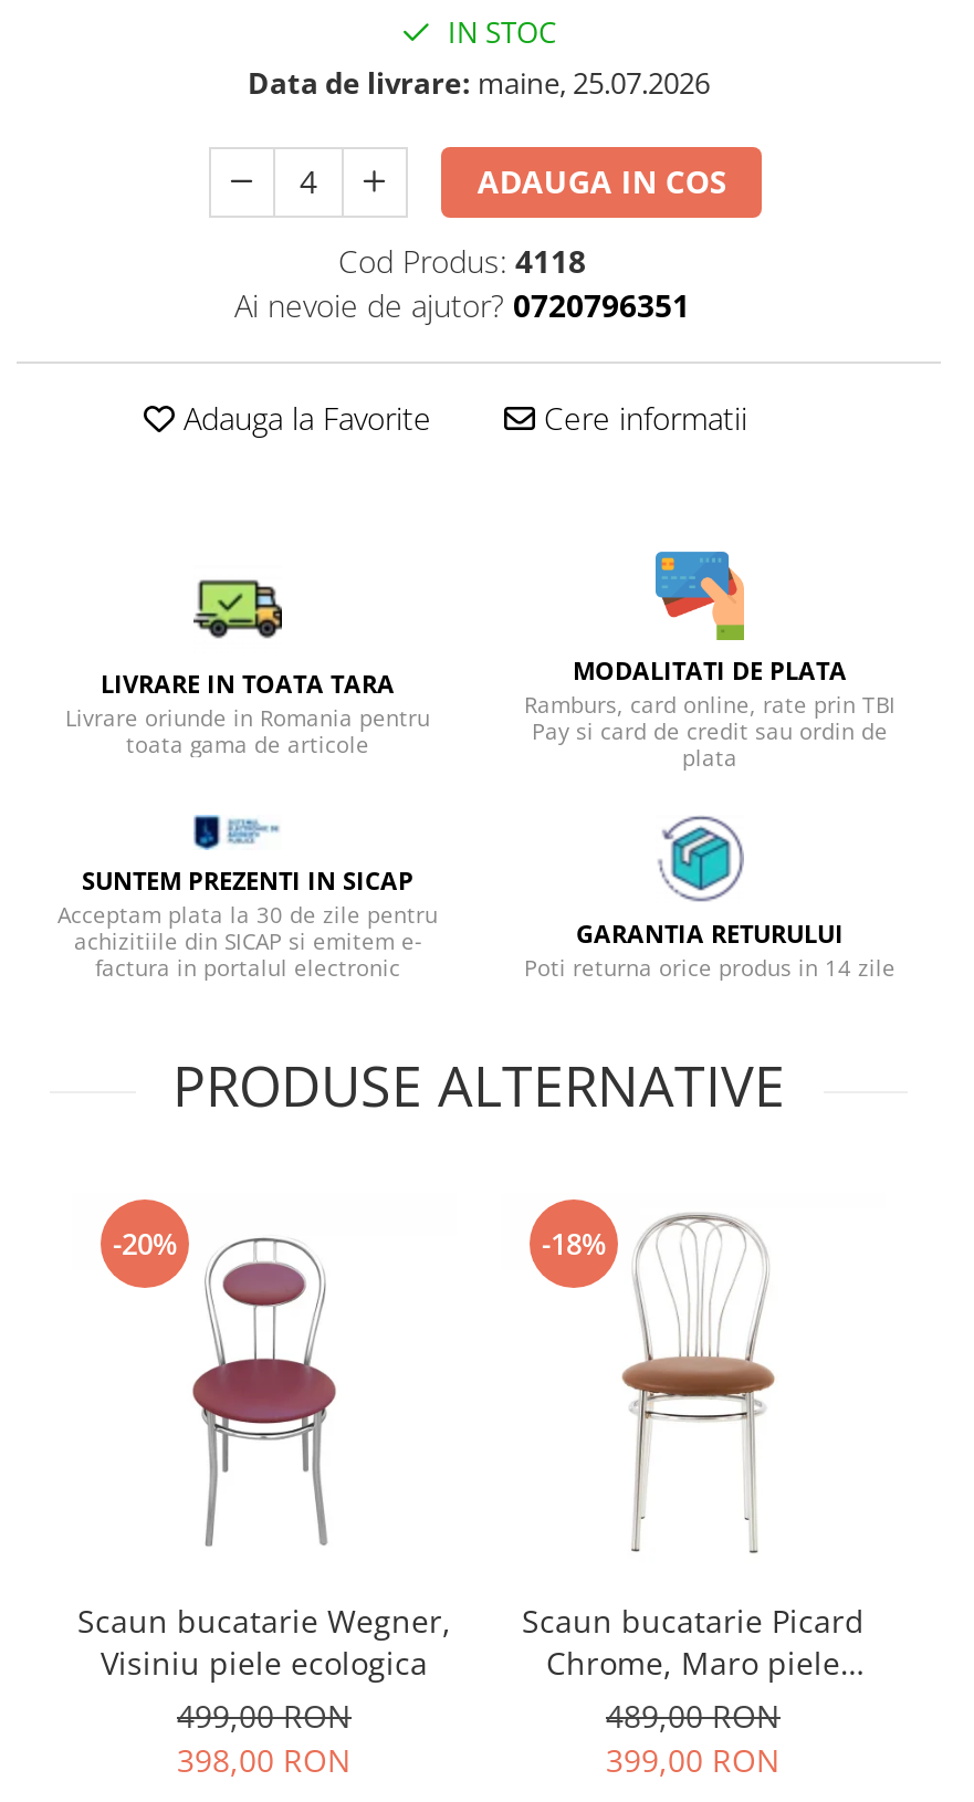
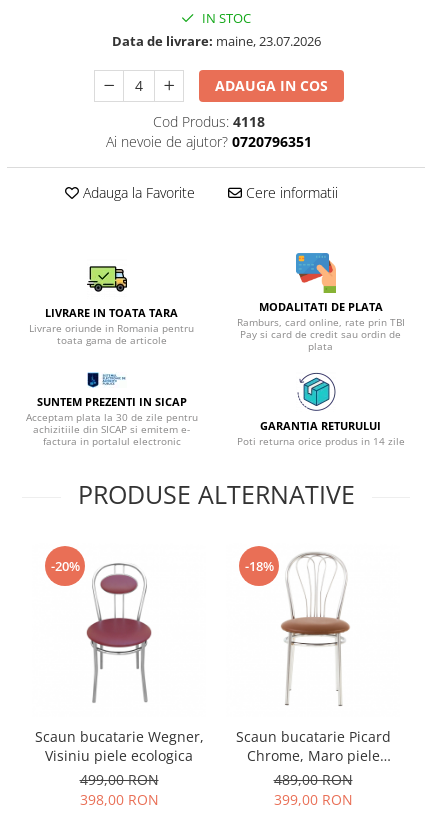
- Data de livrare: maine, 25.07.2026
+ Data de livrare: maine, 23.07.2026
